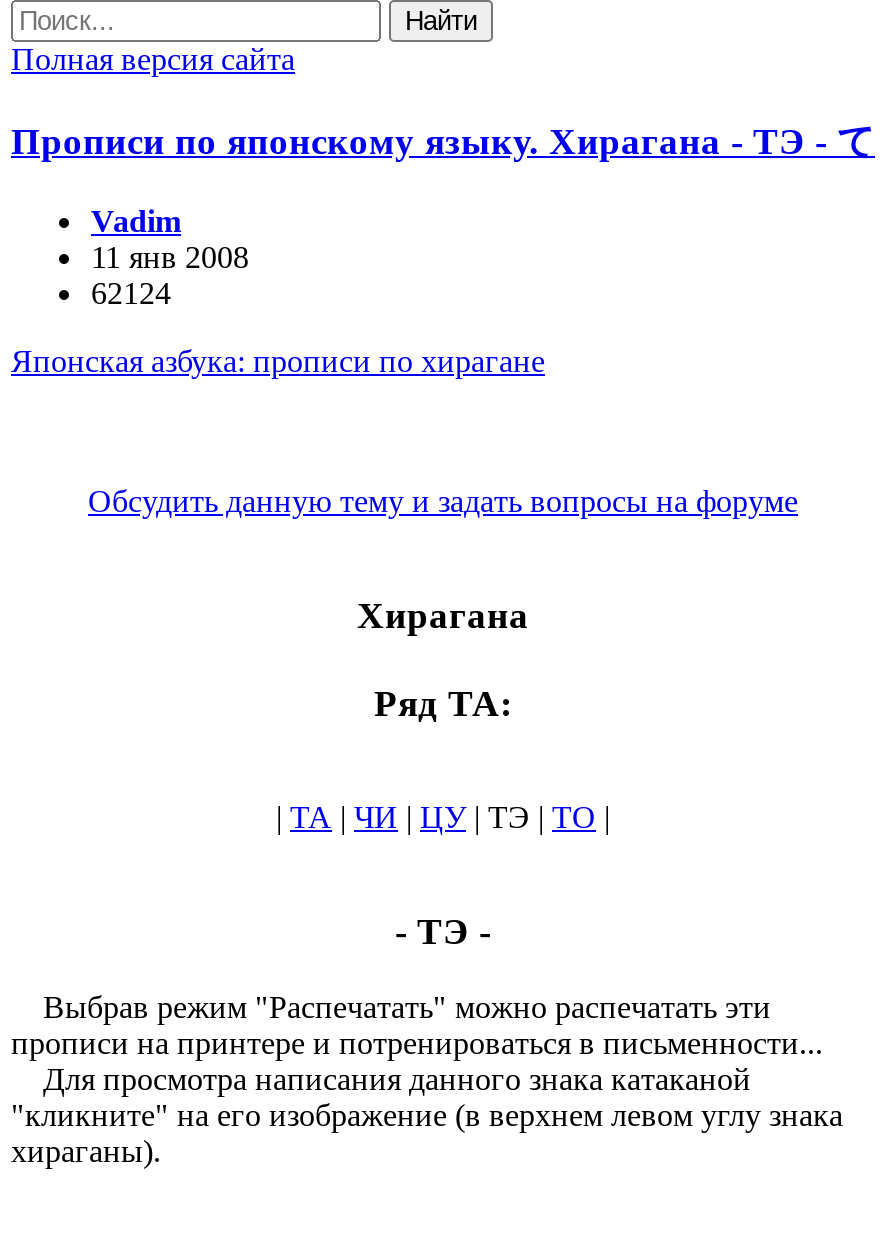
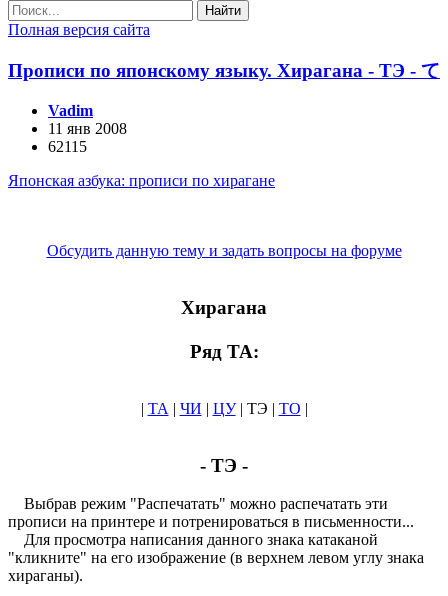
- 62124
+ 62115
